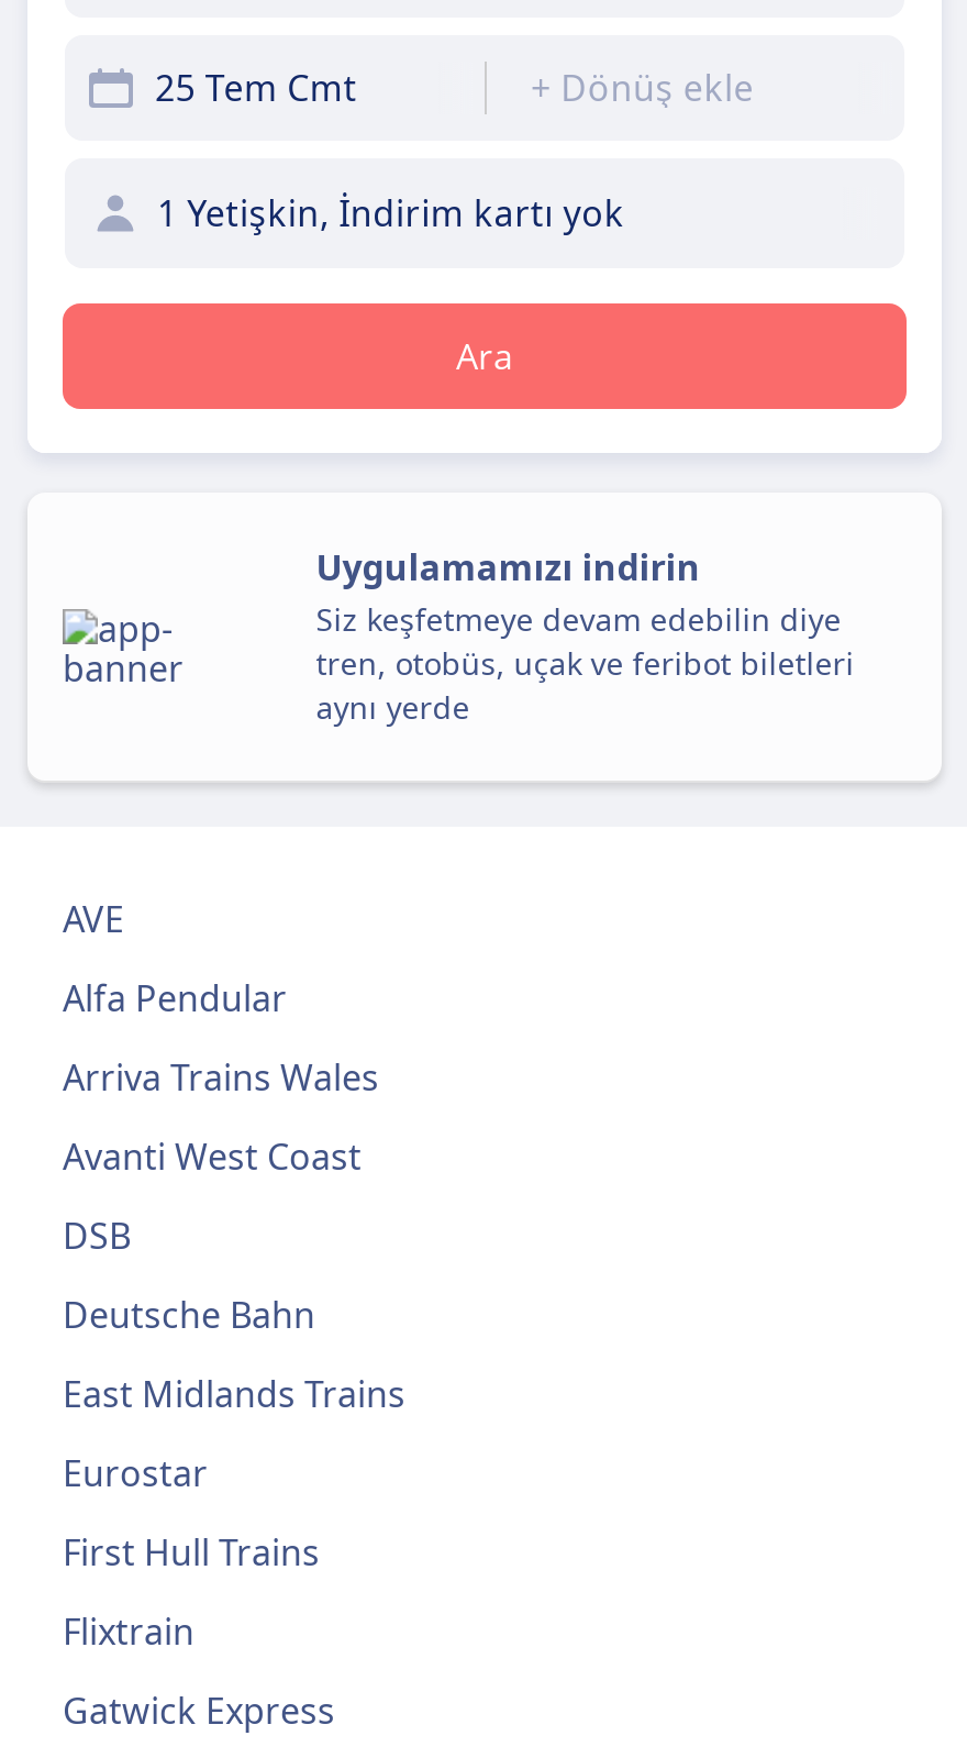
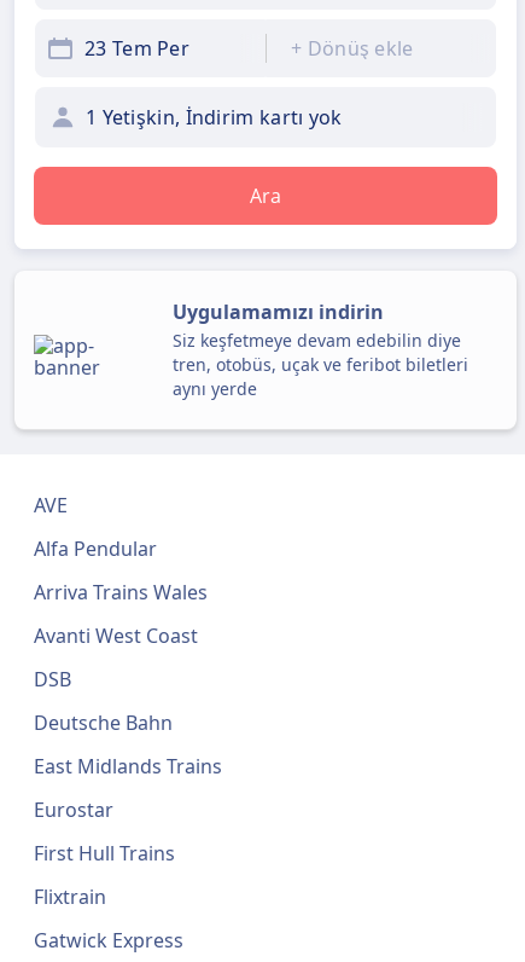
- 25 Tem Cmt
+ 23 Tem Per
